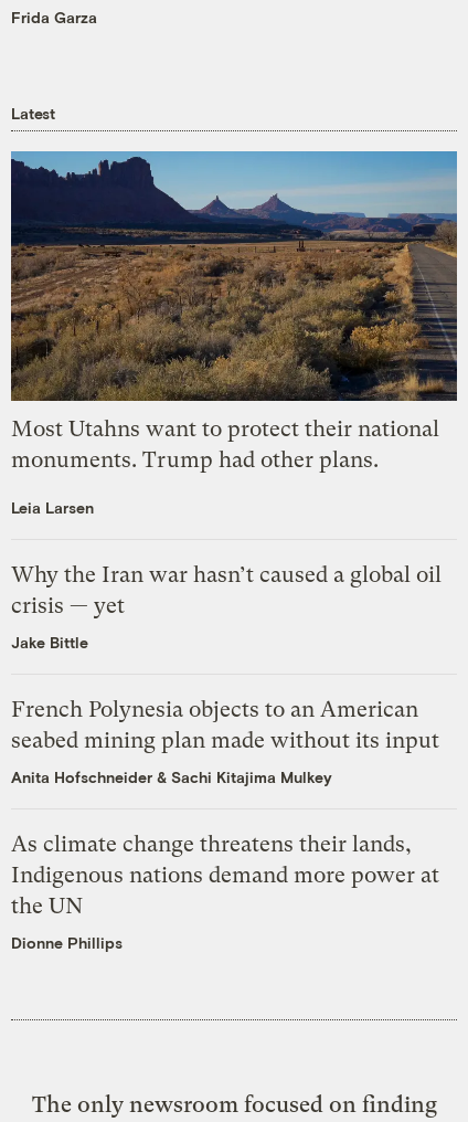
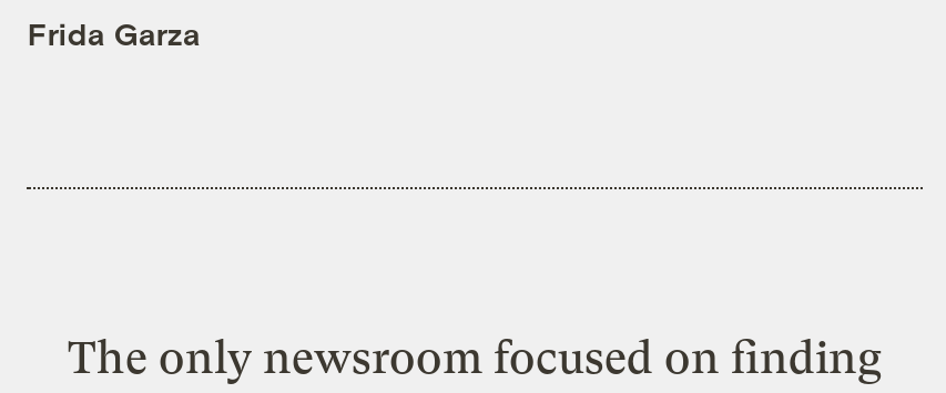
- Latest

- [image]
- Most Utahns want to protect their national
- monuments. Trump had other plans.
- Leia Larsen
- Why the Iran war hasn’t caused a global oil
- crisis — yet
- Jake Bittle
- French Polynesia objects to an American
- seabed mining plan made without its input
- Anita Hofschneider & Sachi Kitajima Mulkey
- As climate change threatens their lands,
- Indigenous nations demand more power at
- the UN
- Dionne Phillips
